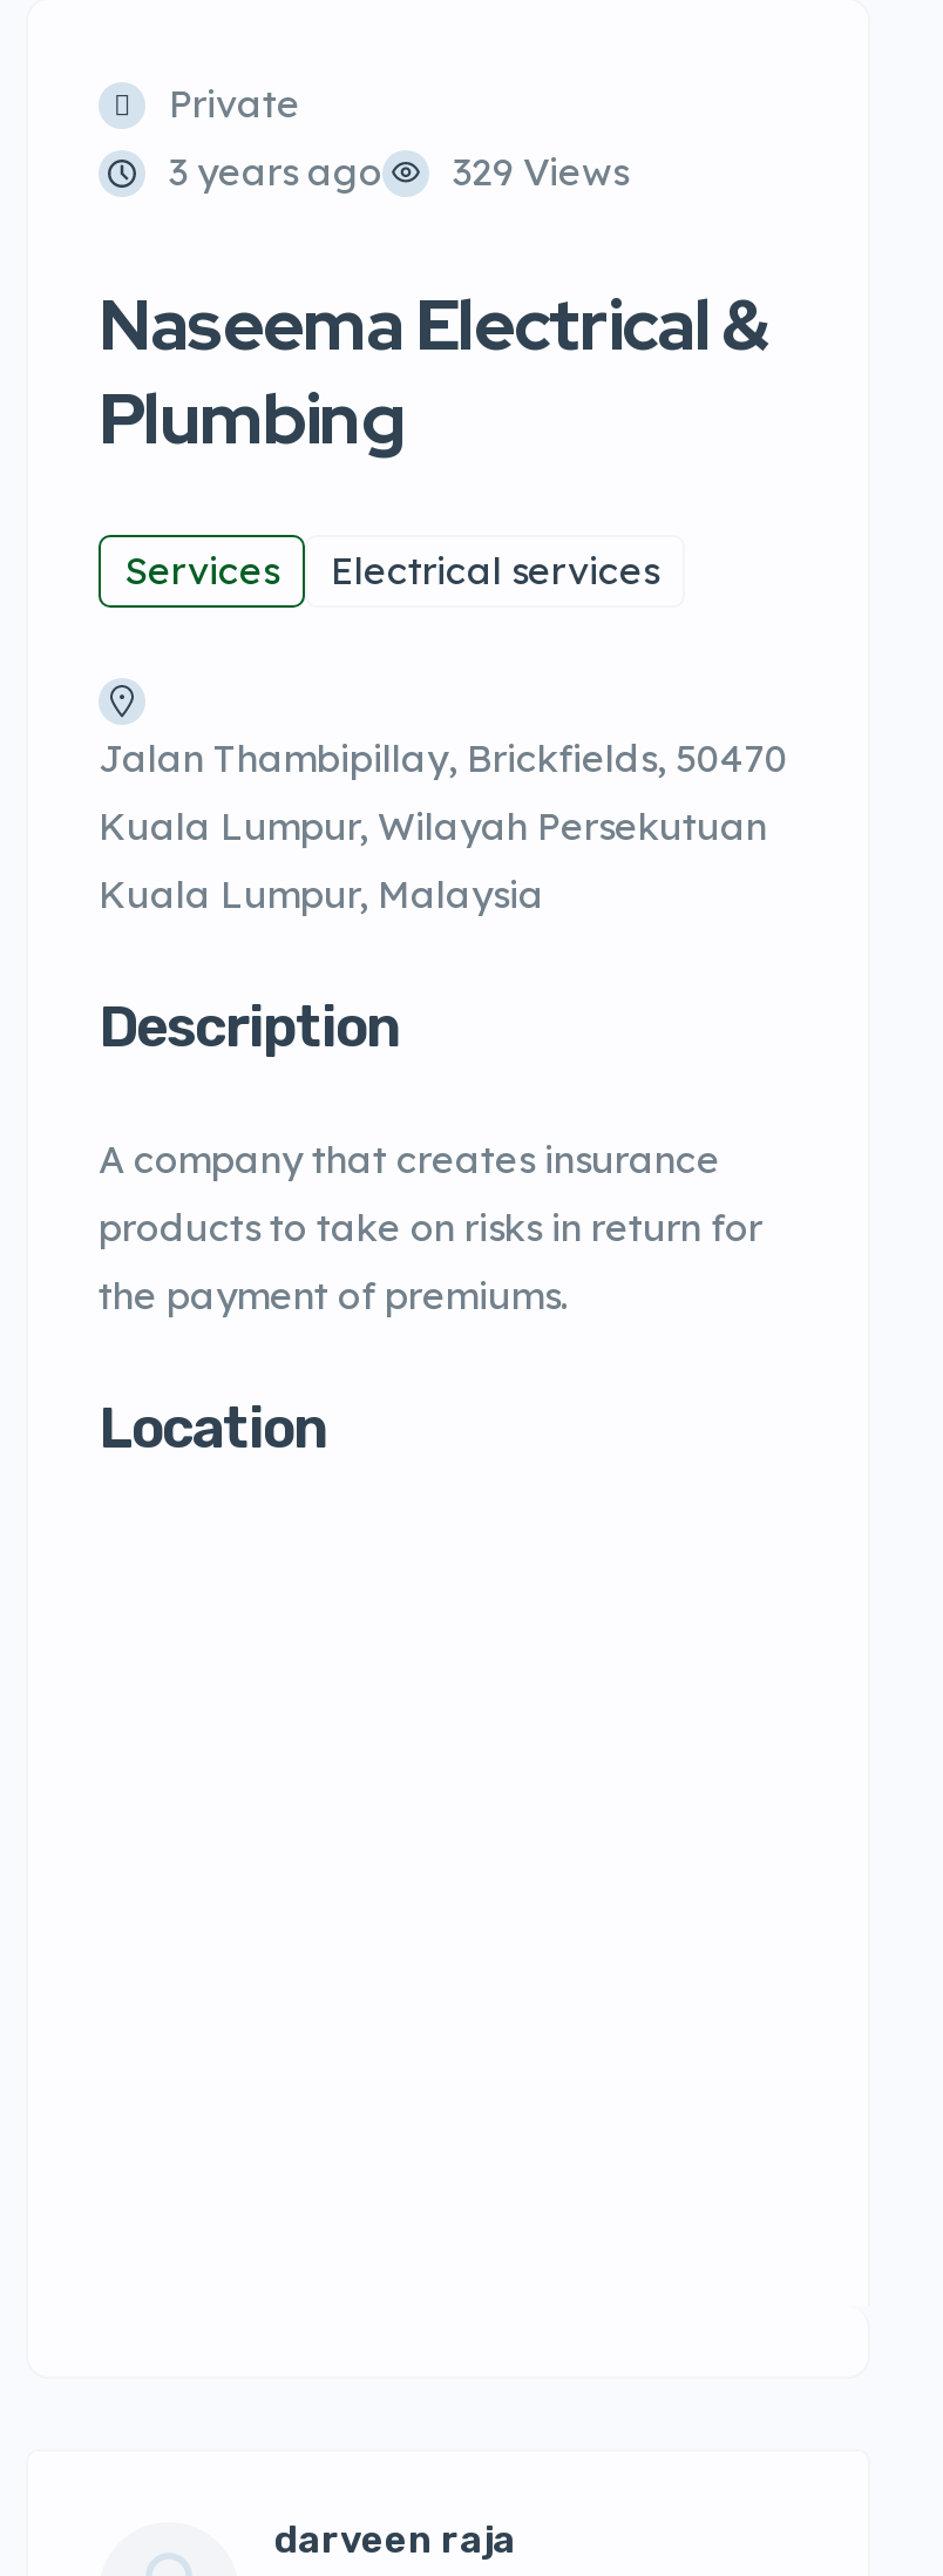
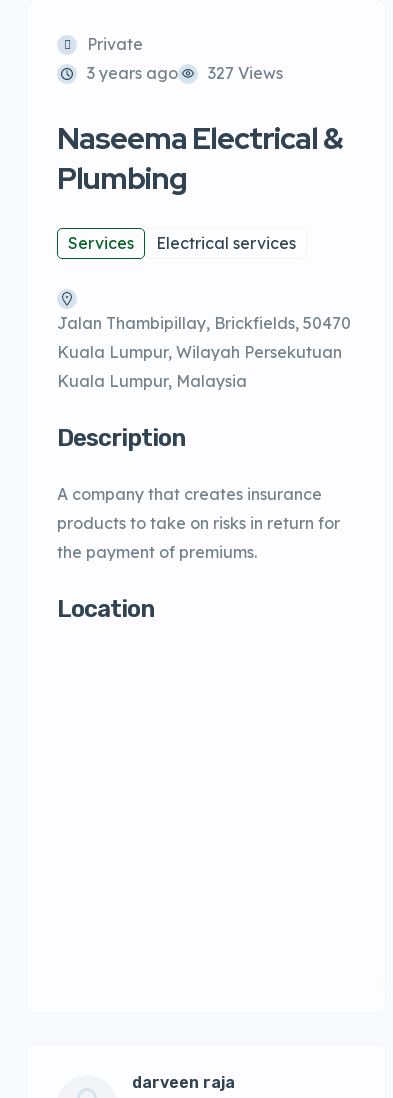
- 3 years ago 329 Views
+ 3 years ago 327 Views
